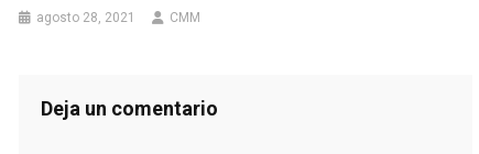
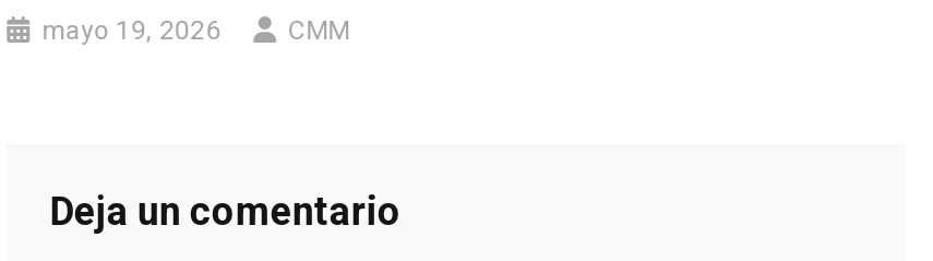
- agosto 28, 2021
+ mayo 19, 2026
